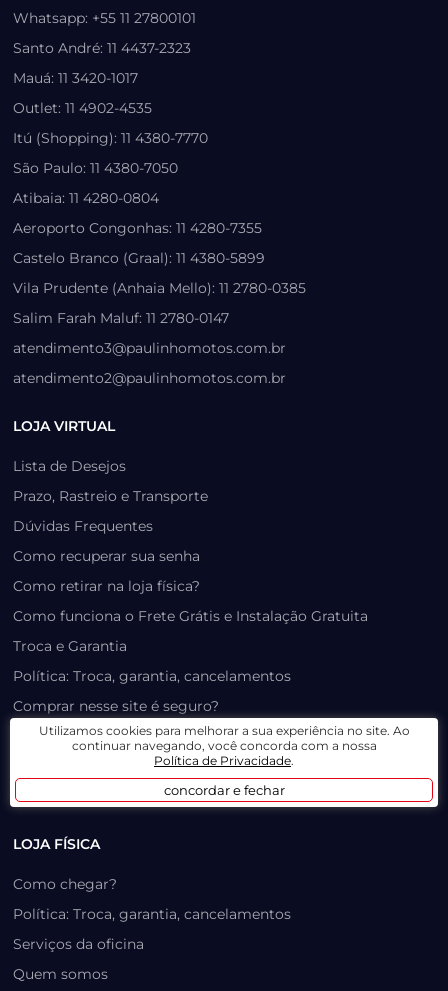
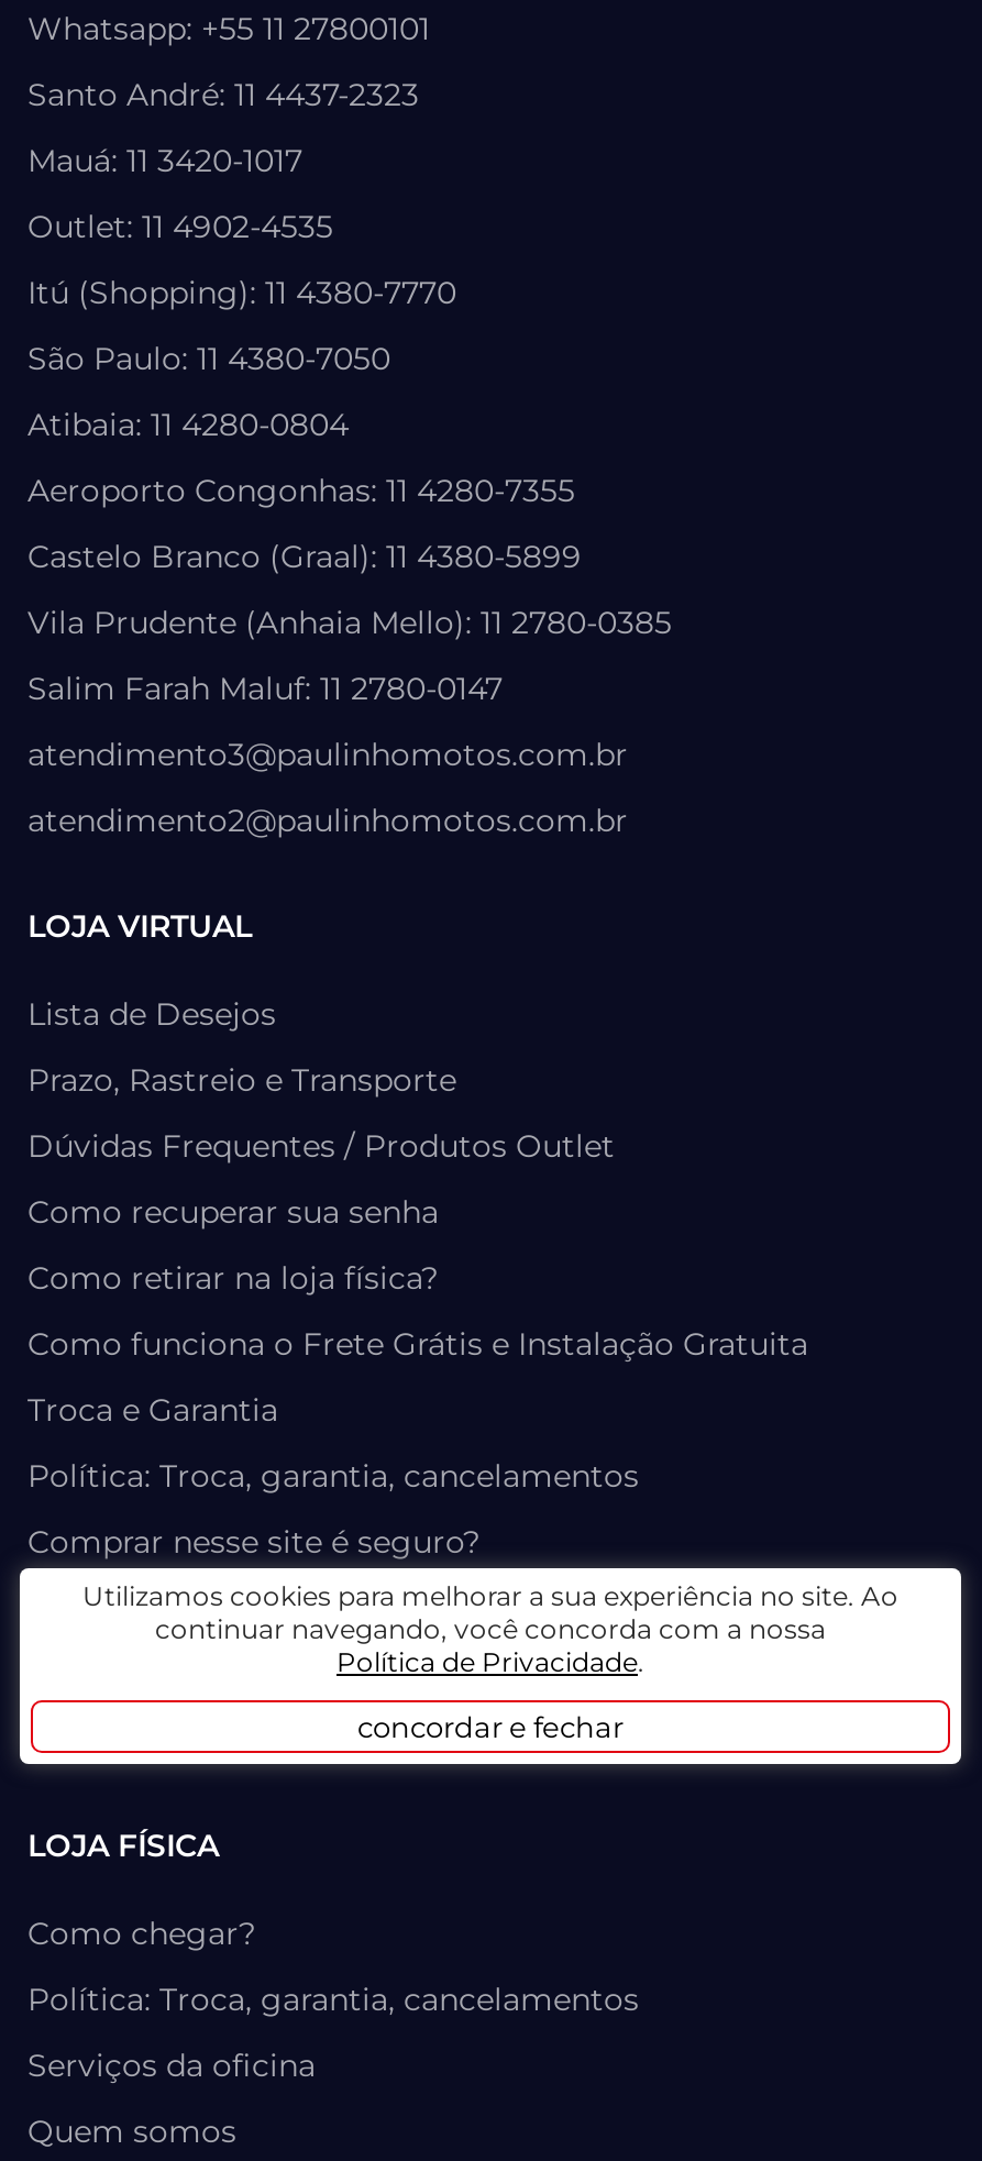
- Dúvidas Frequentes
+ Dúvidas Frequentes / Produtos Outlet
